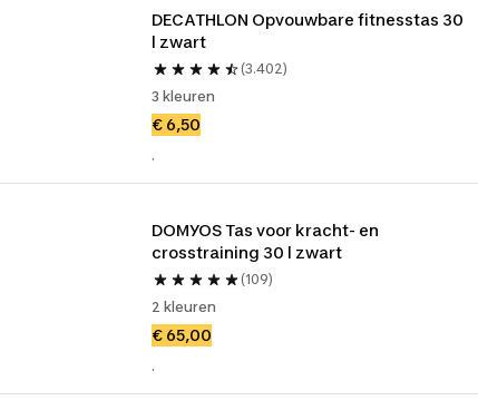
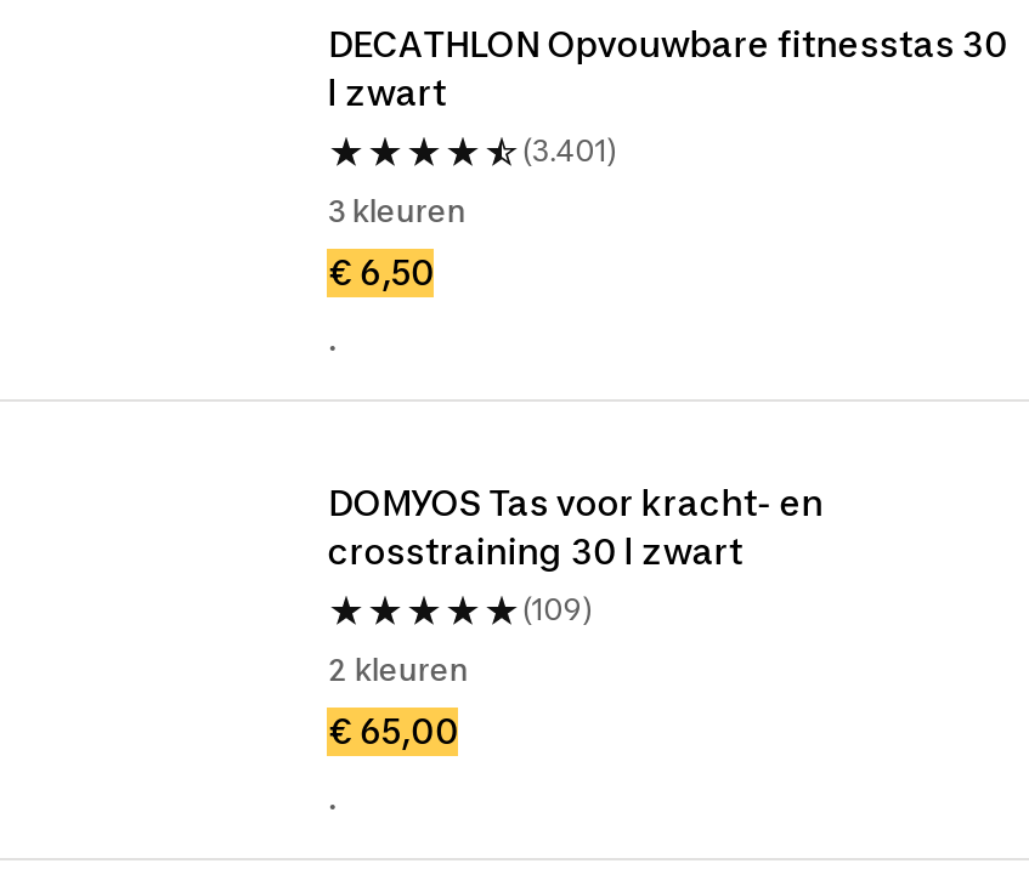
- (3.402)
+ (3.401)
